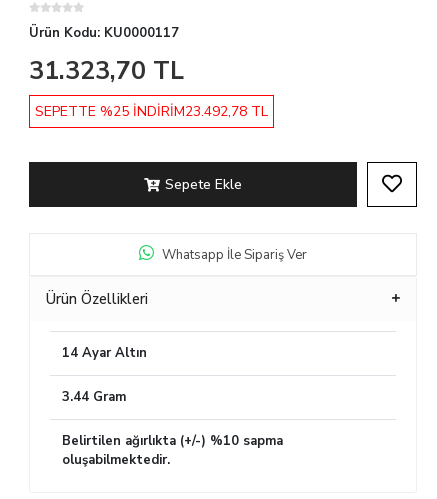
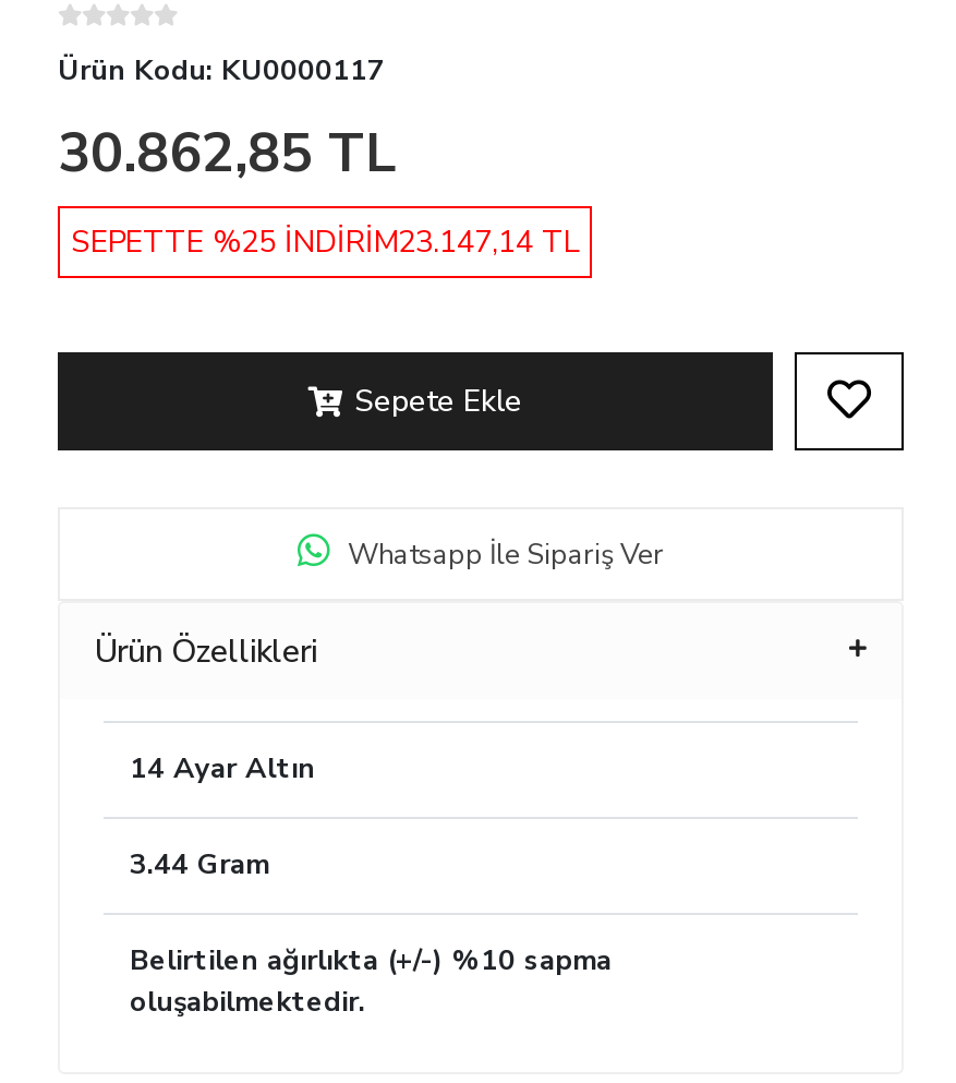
- 31.323,70 TL
+ 30.862,85 TL

- SEPETTE %25 İNDİRİM23.492,78 TL
+ SEPETTE %25 İNDİRİM23.147,14 TL
